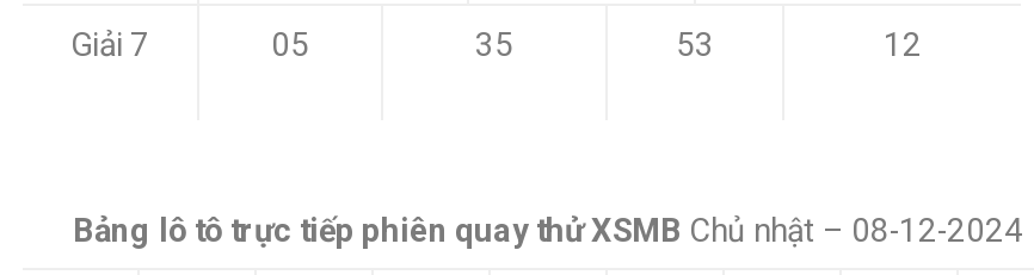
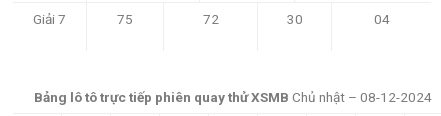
- 05
+ 75

- 35
+ 72

- 53
+ 30

- 12
+ 04
